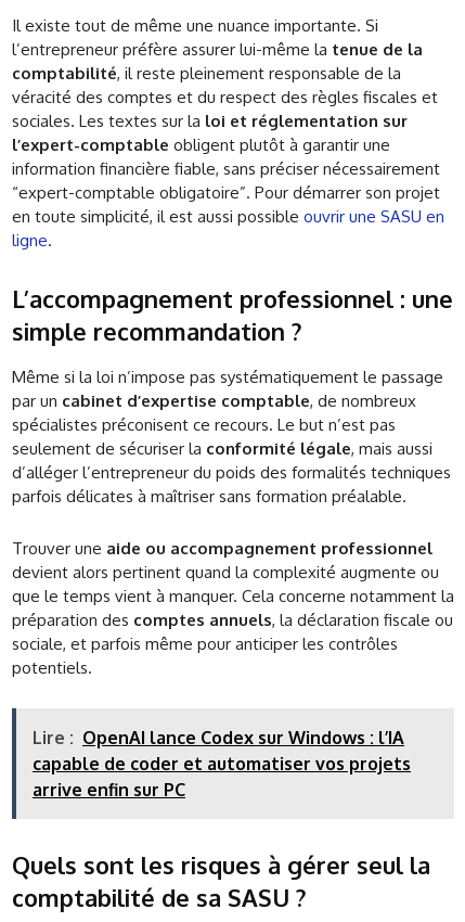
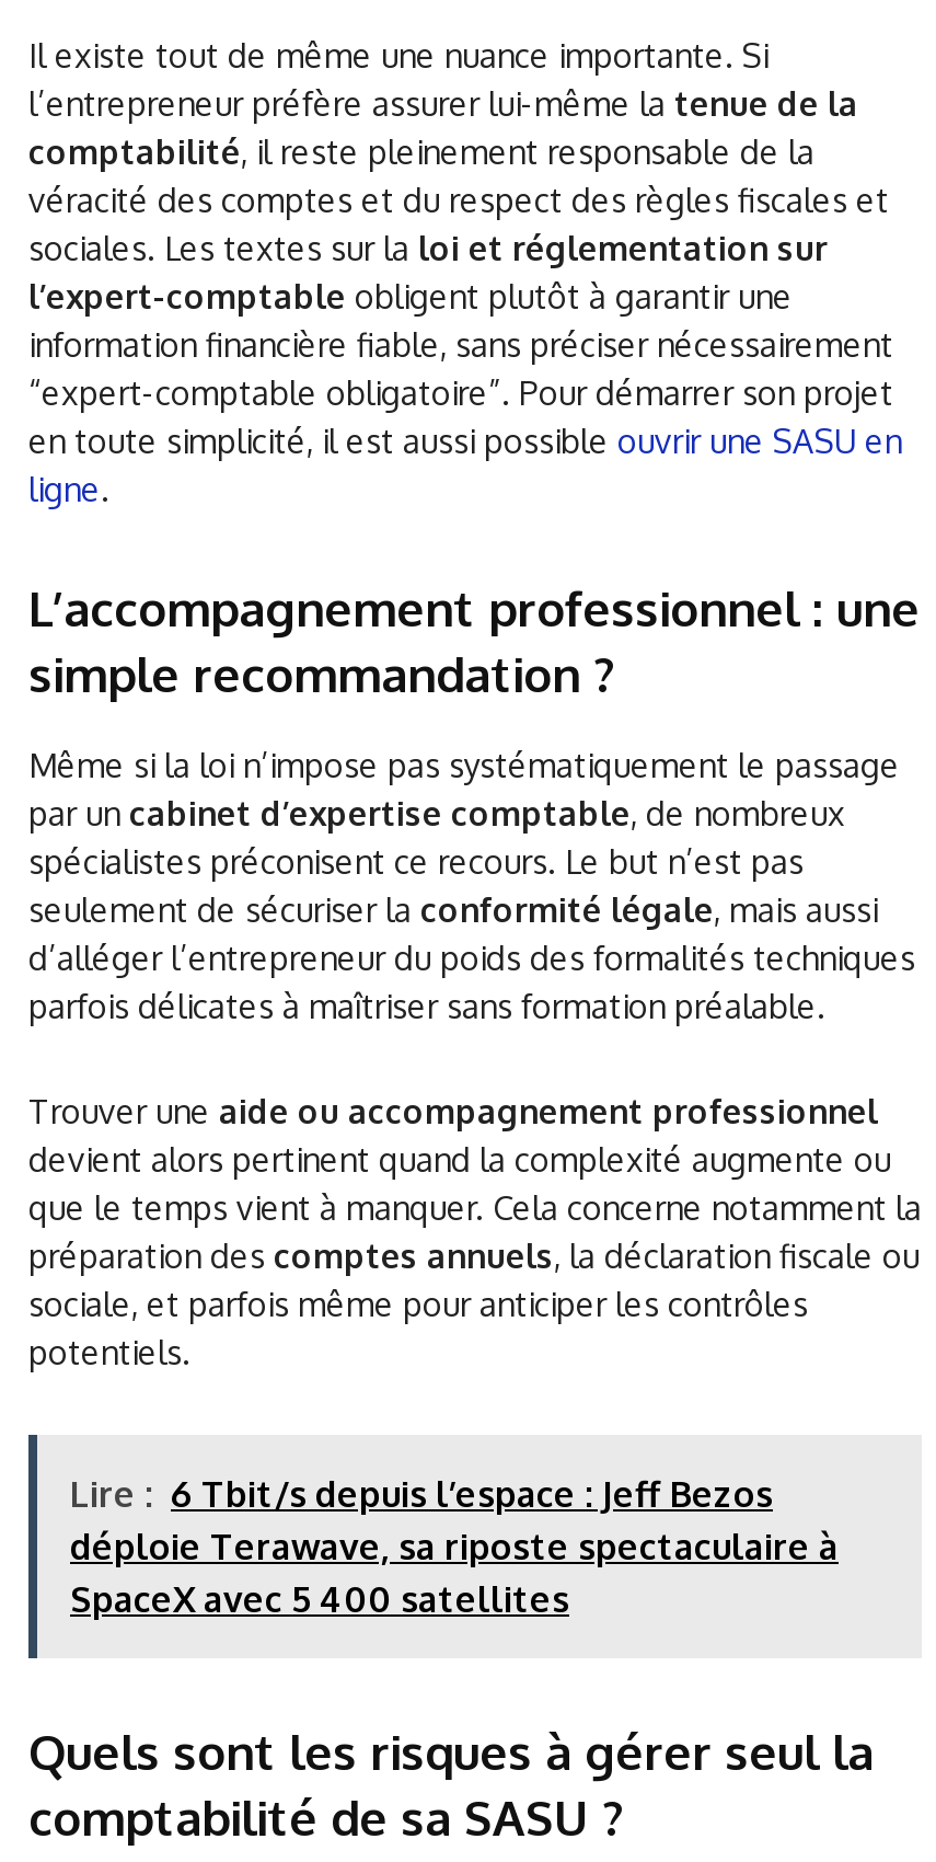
- Lire : OpenAI lance Codex sur Windows : l’IA
- capable de coder et automatiser vos projets
- arrive enfin sur PC
+ Lire : 6 Tbit/s depuis l’espace : Jeff Bezos
+ déploie Terawave, sa riposte spectaculaire à
+ SpaceX avec 5 400 satellites
